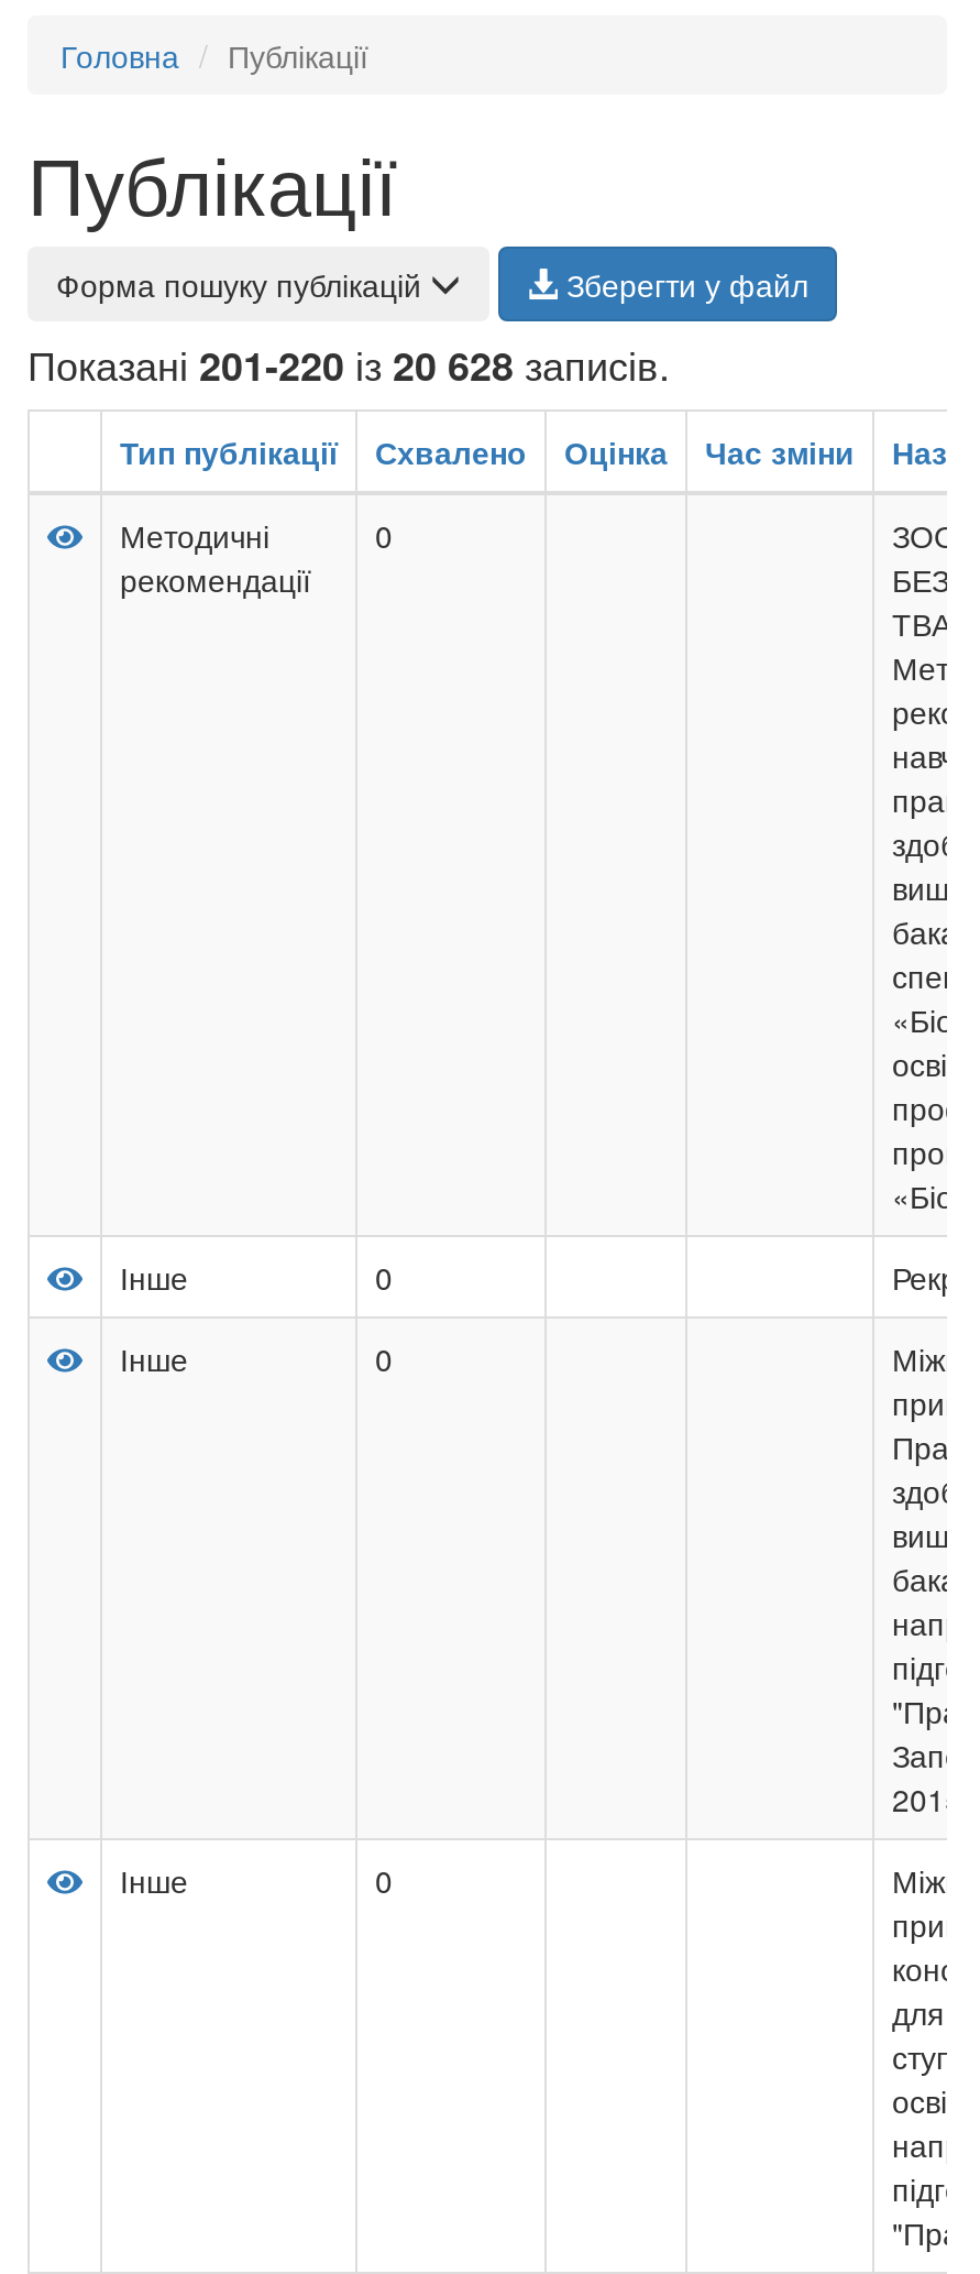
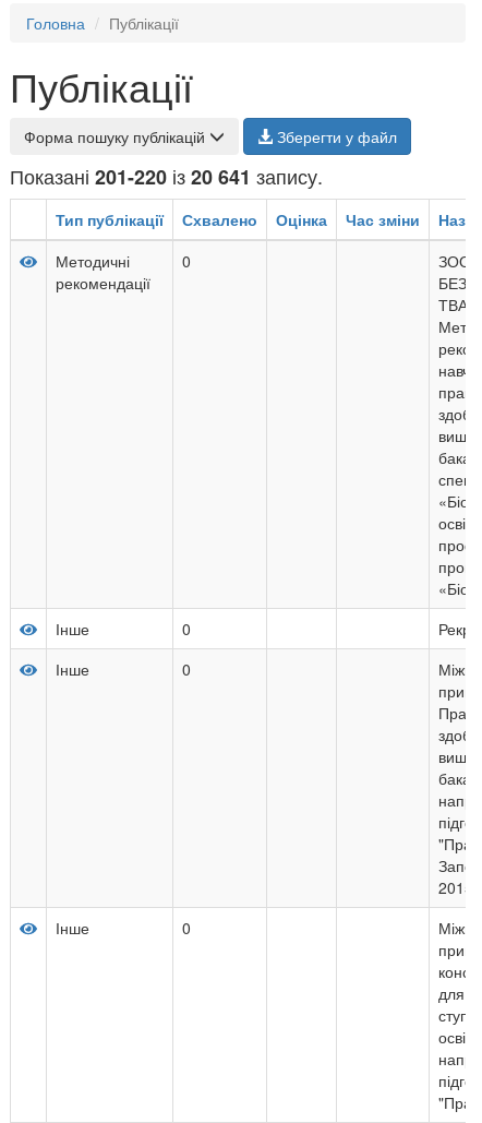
- Показані 201-220 із 20 628 записів.
+ Показані 201-220 із 20 641 запису.
